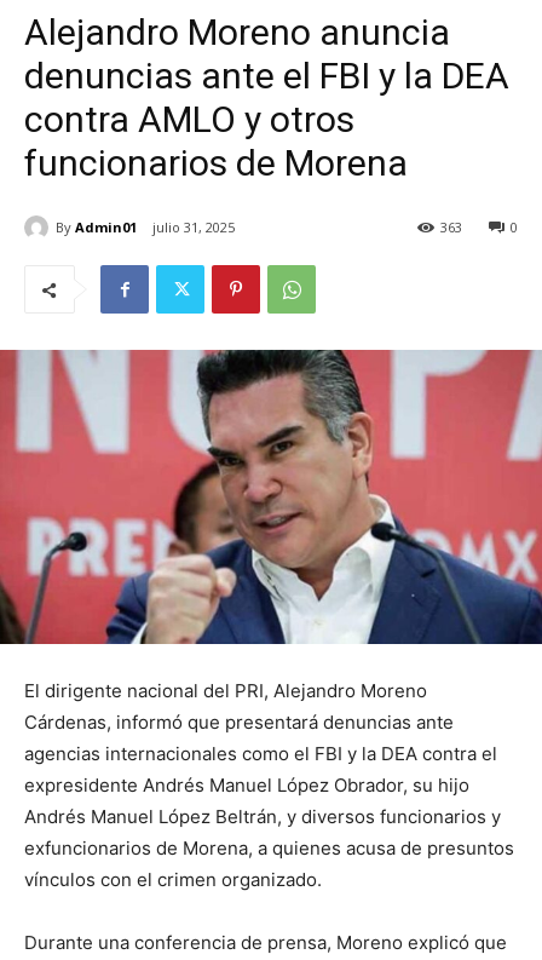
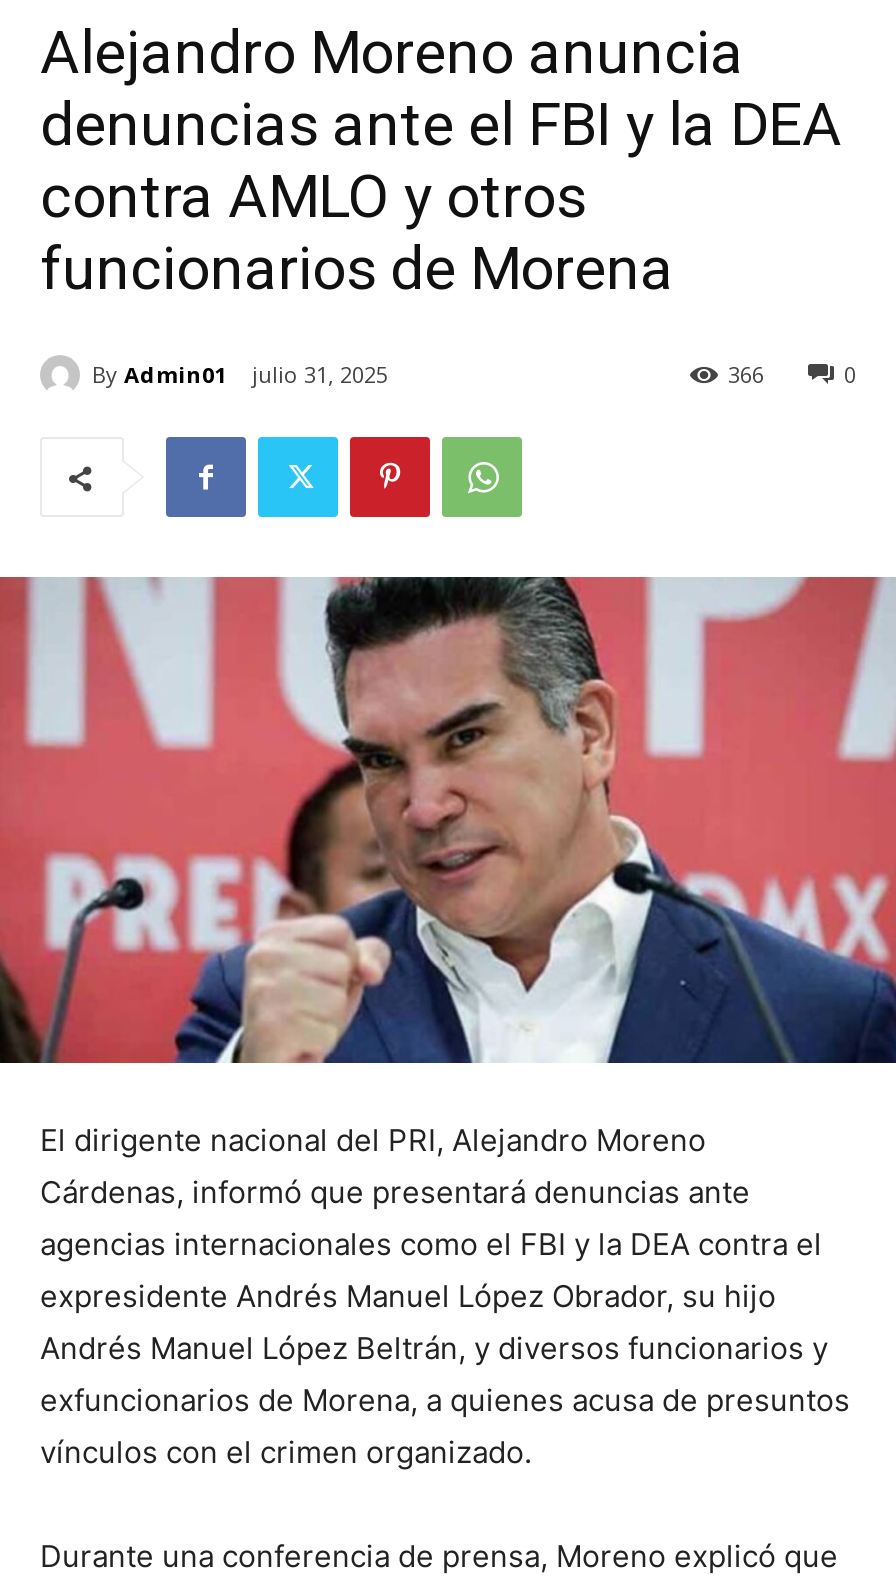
- 363
+ 366
